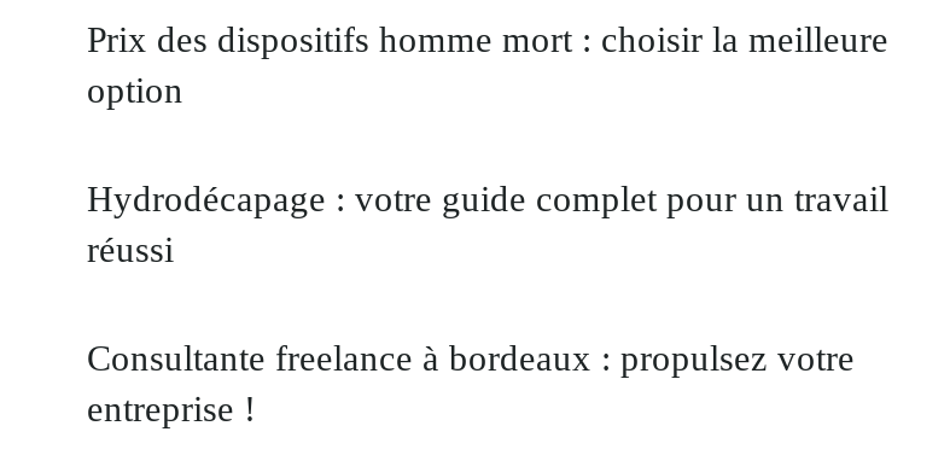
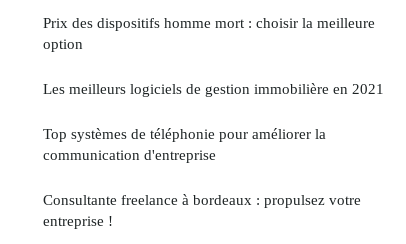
- Hydrodécapage : votre guide complet pour un travail
- réussi
+ Les meilleurs logiciels de gestion immobilière en 2021
+ Top systèmes de téléphonie pour améliorer la
+ communication d'entreprise
